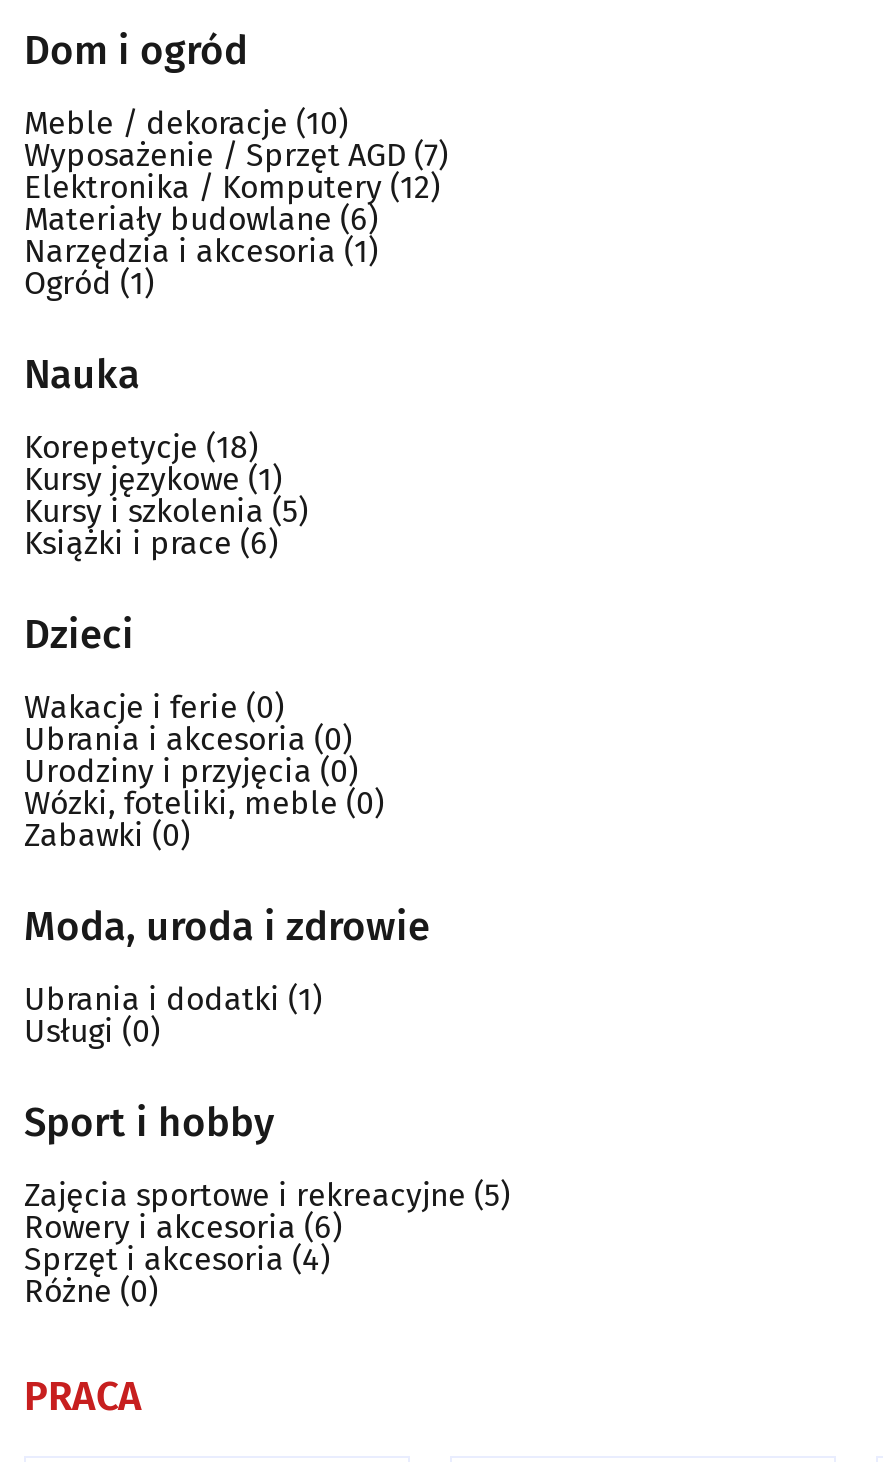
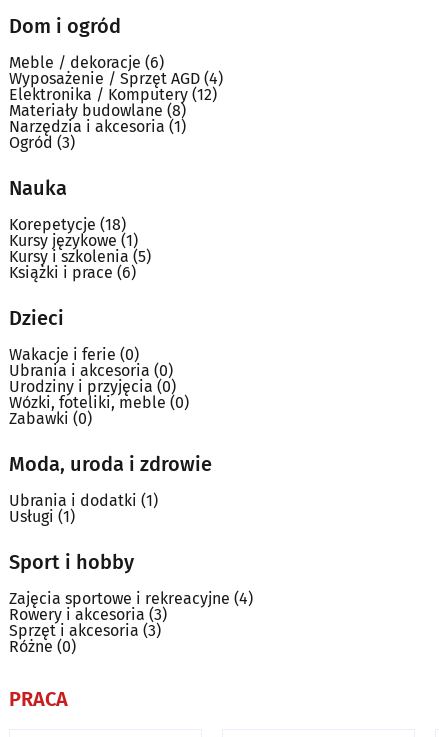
- Meble / dekoracje (10)
+ Meble / dekoracje (6)

- Wyposażenie / Sprzęt AGD (7)
+ Wyposażenie / Sprzęt AGD (4)

- Materiały budowlane(6)
+ Materiały budowlane(8)

- Ogród(1)
+ Ogród(3)

- Usługi(0)
+ Usługi(1)

- Zajęcia sportowe i rekreacyjne (5)
+ Zajęcia sportowe i rekreacyjne (4)

- Rowery i akcesoria(6)
+ Rowery i akcesoria(3)

- Sprzęt i akcesoria(4)
+ Sprzęt i akcesoria(3)
